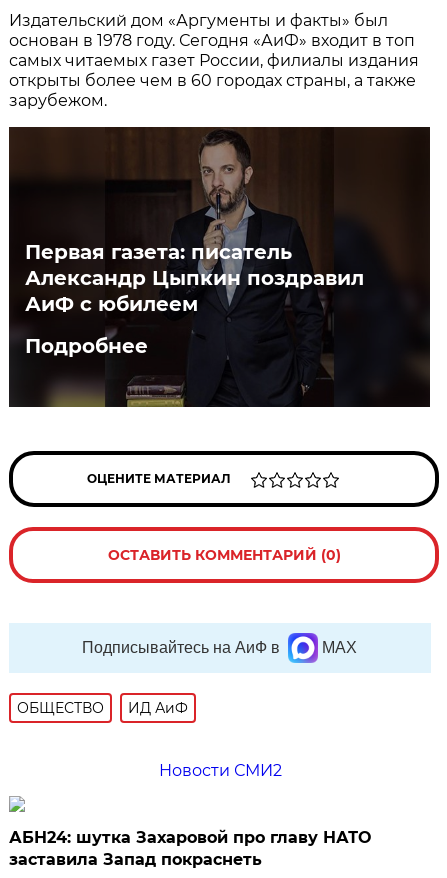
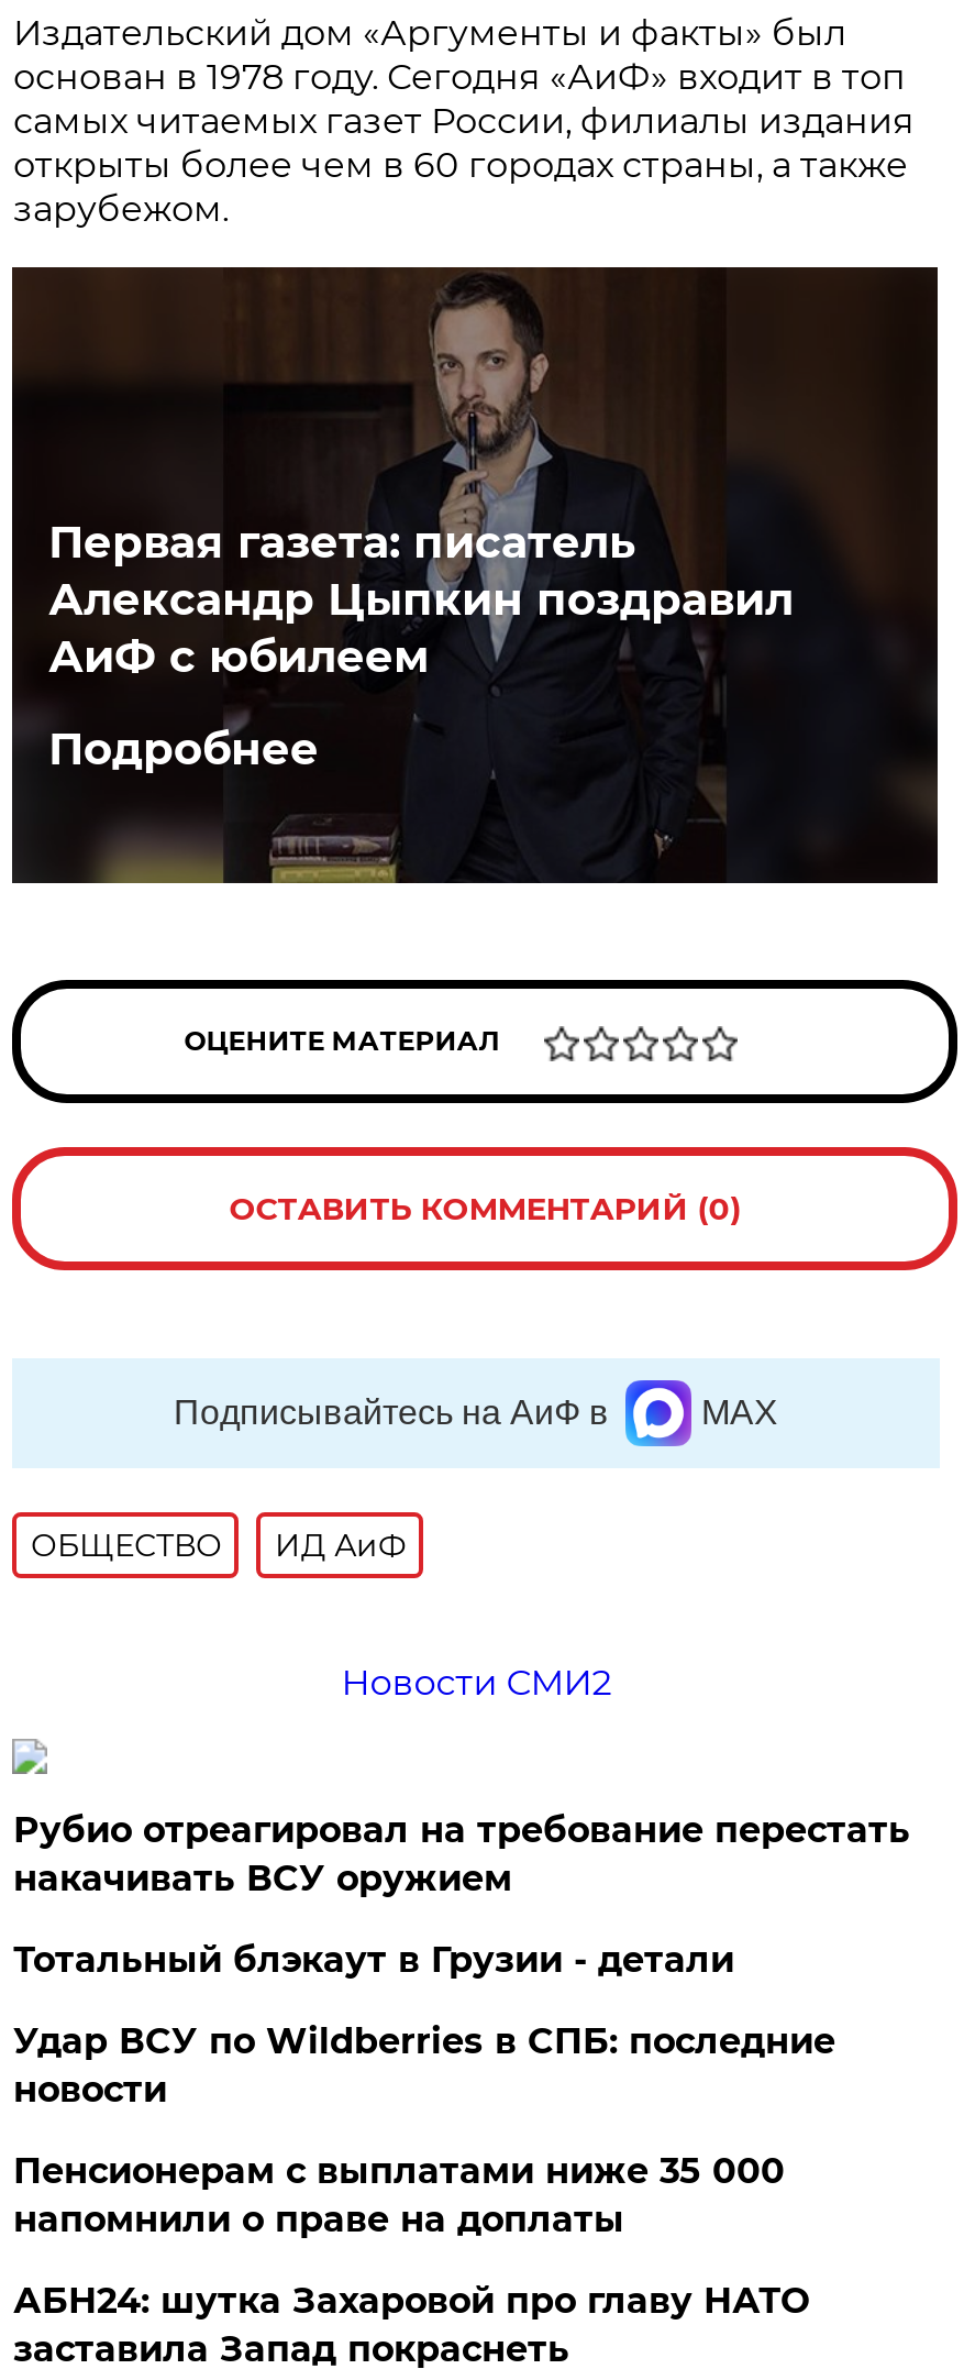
+ Рубио отреагировал на требование перестать
+ накачивать ВСУ оружием
+ Тотальный блэкаут в Грузии - детали
+ Удар ВСУ по Wildberries в СПБ: последние
+ новости
+ Пенсионерам с выплатами ниже 35 000
+ напомнили о праве на доплаты
